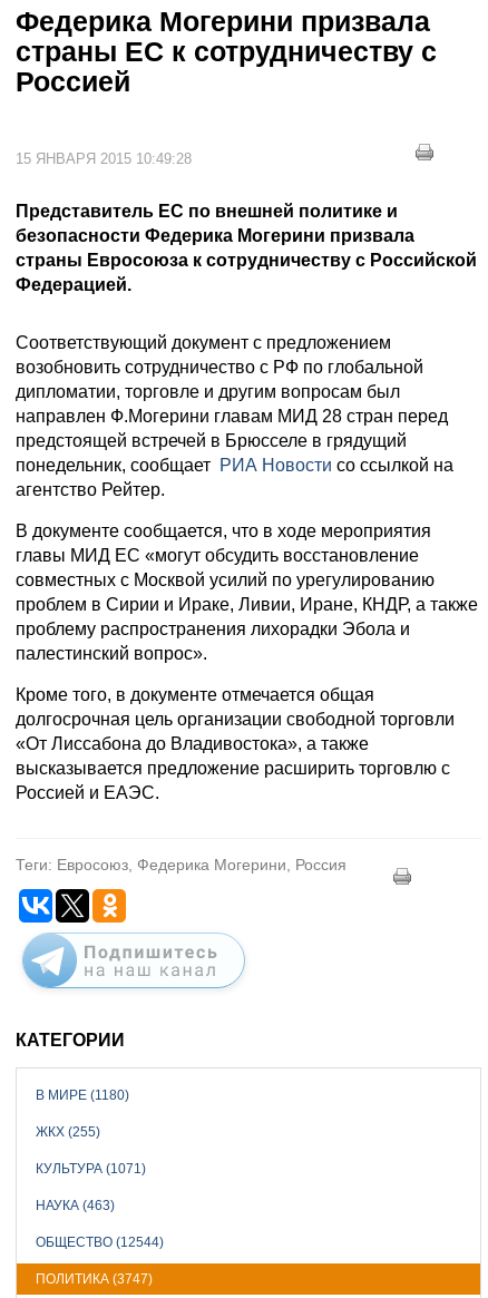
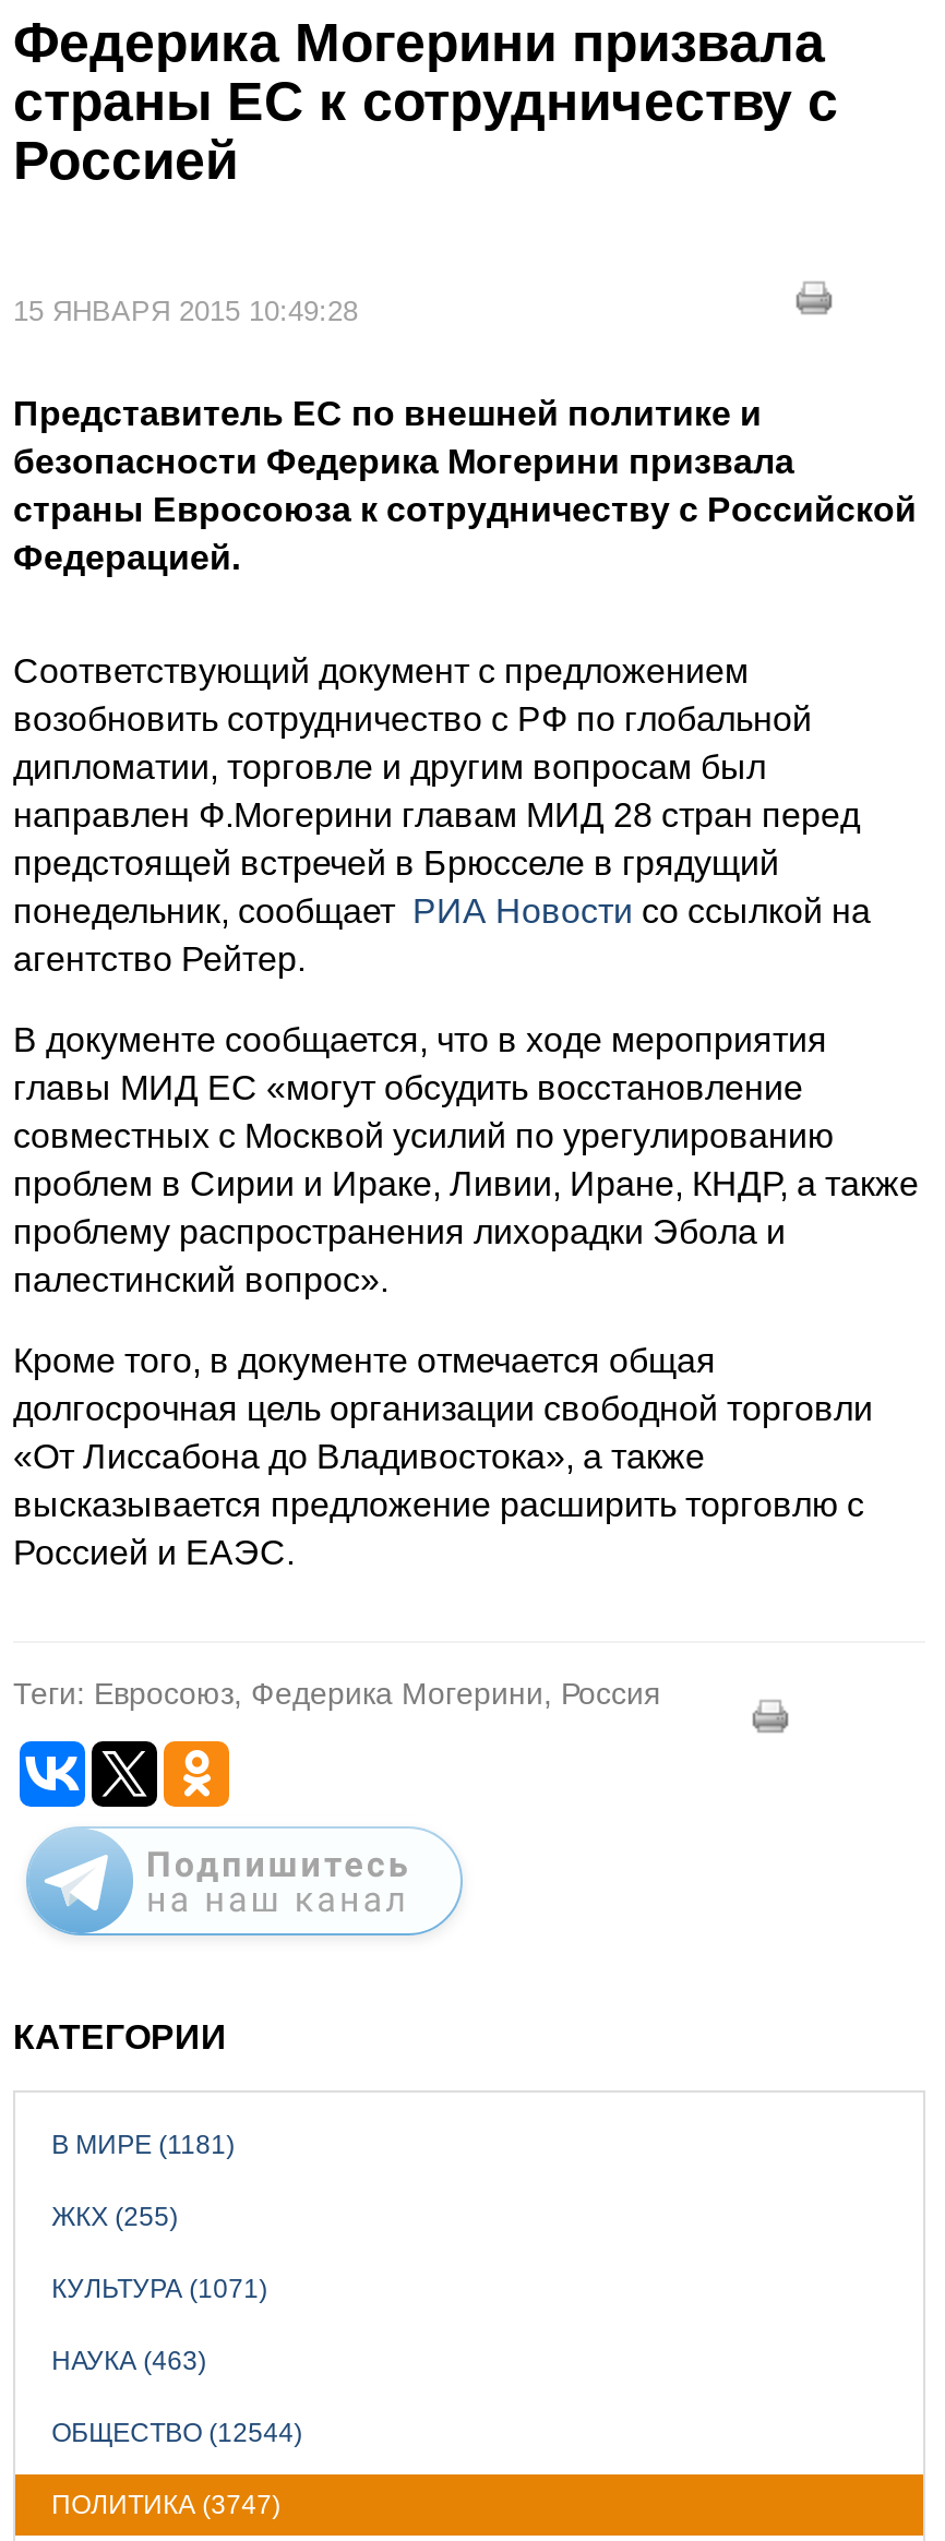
- В МИРЕ (1180)
+ В МИРЕ (1181)
